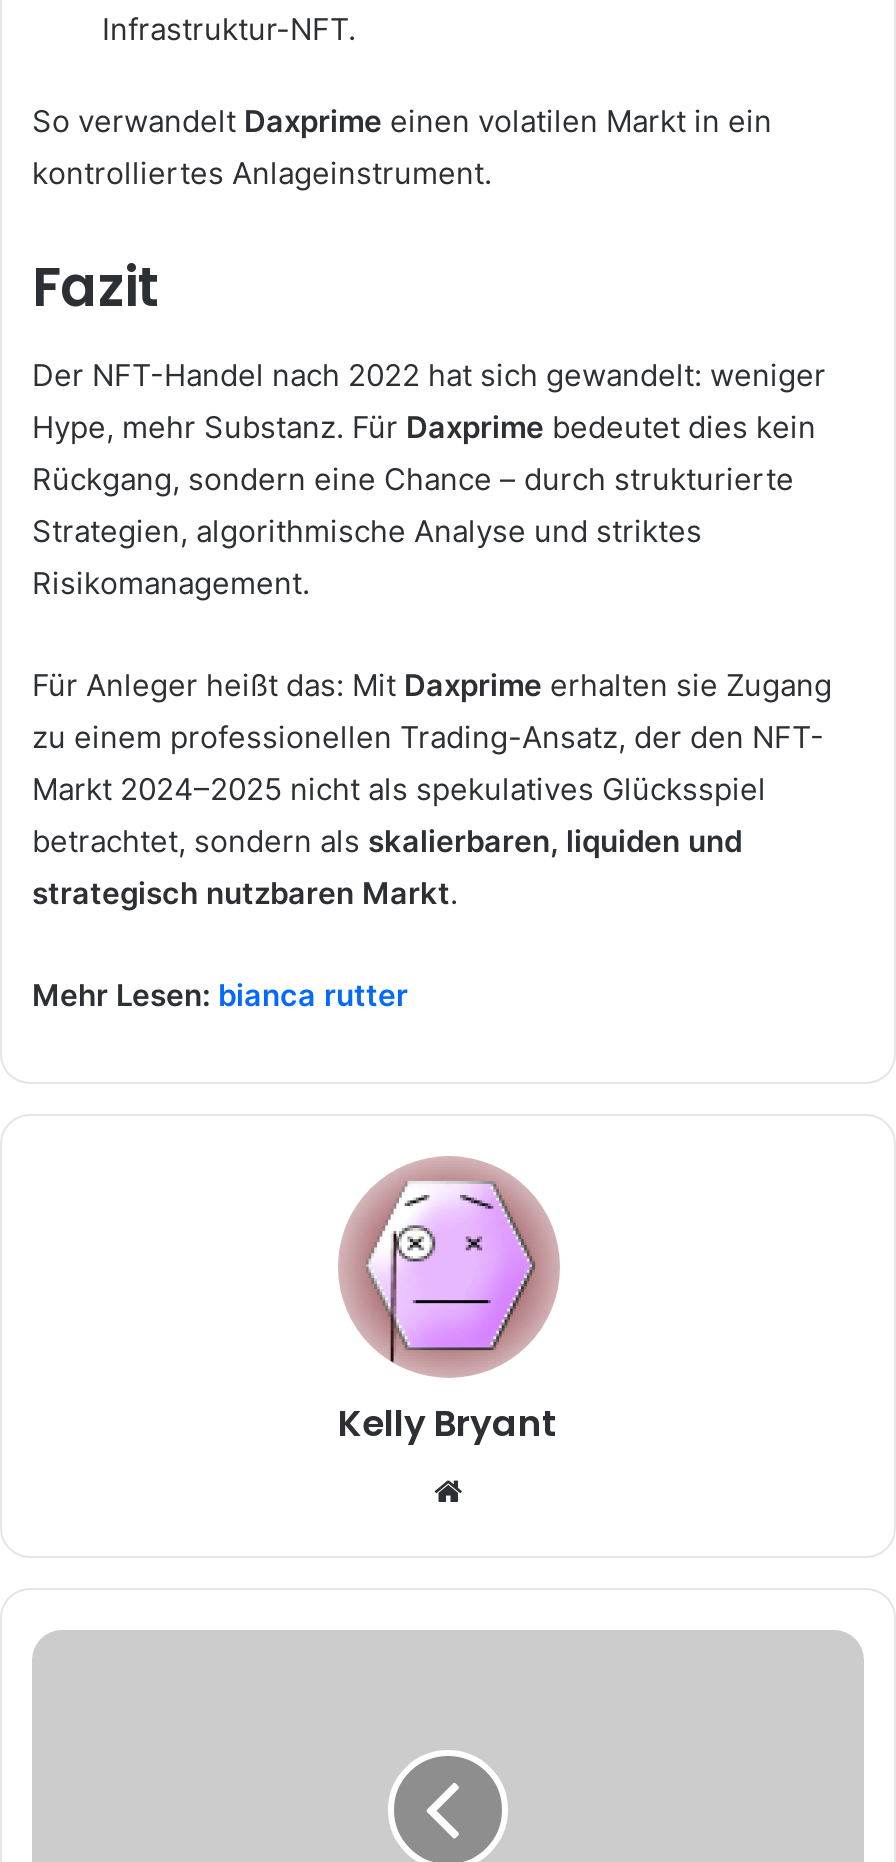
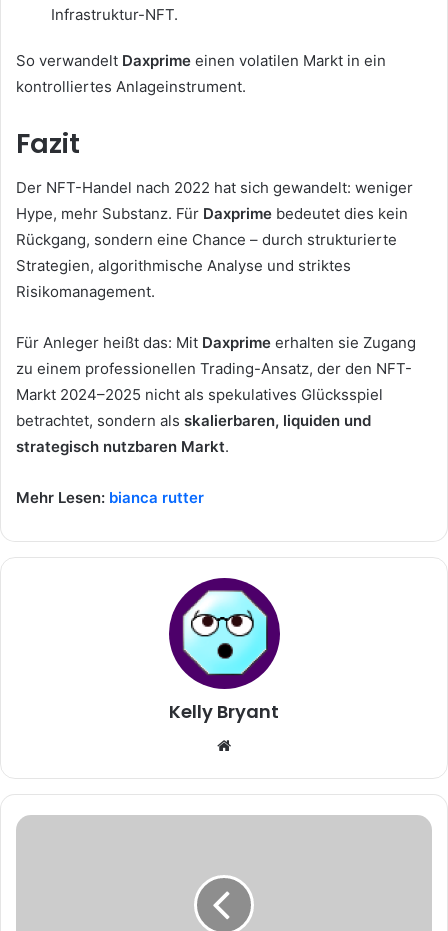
- [image]
+ [image]
